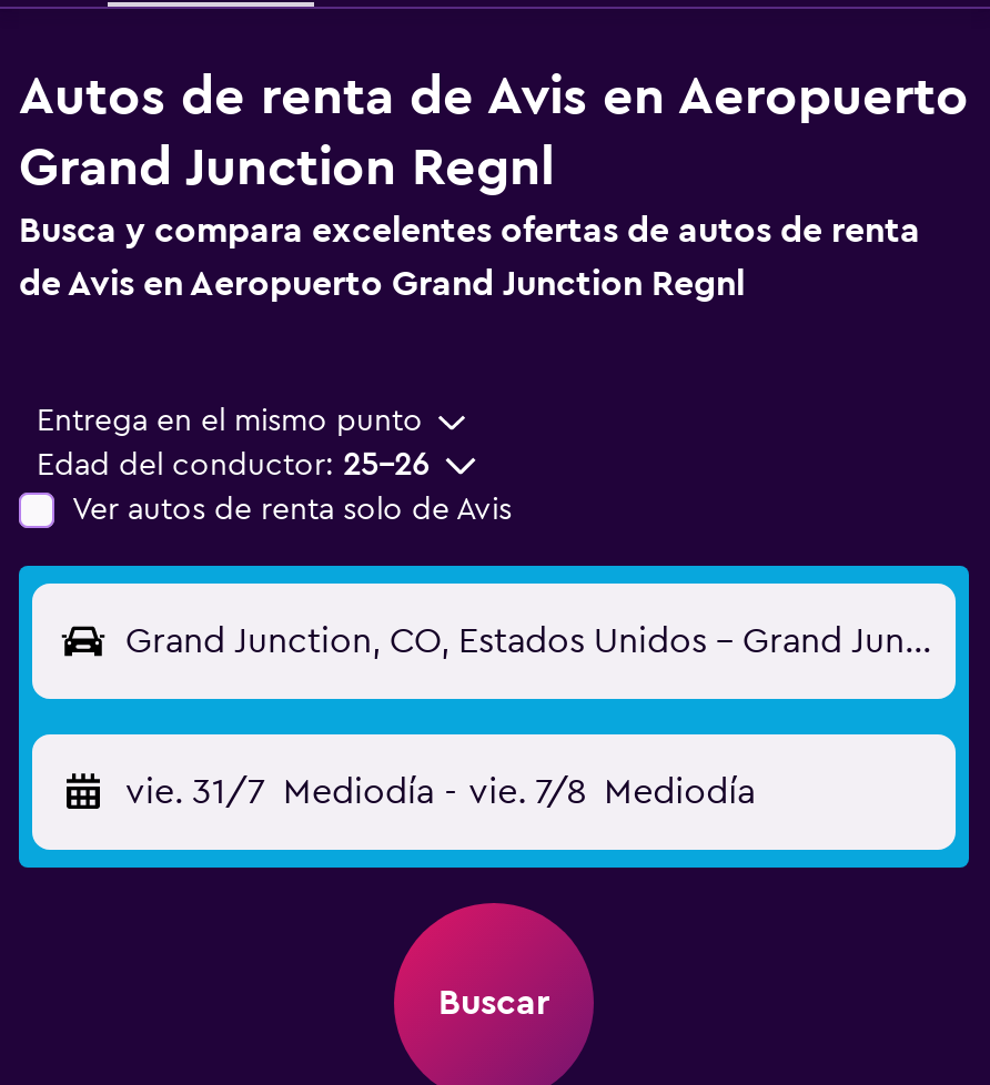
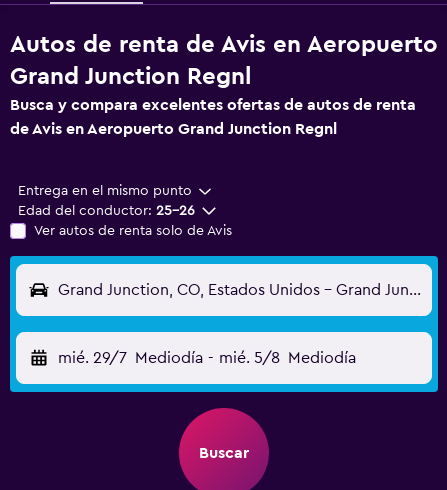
- vie. 31/7 Mediodía - vie. 7/8 Mediodía
+ mié. 29/7 Mediodía - mié. 5/8 Mediodía
